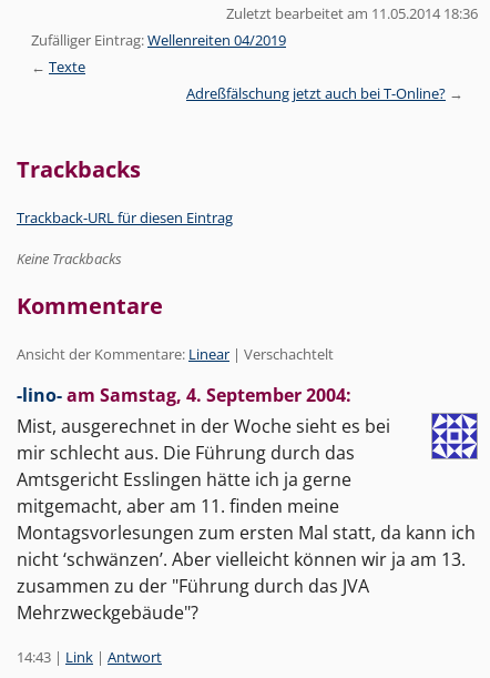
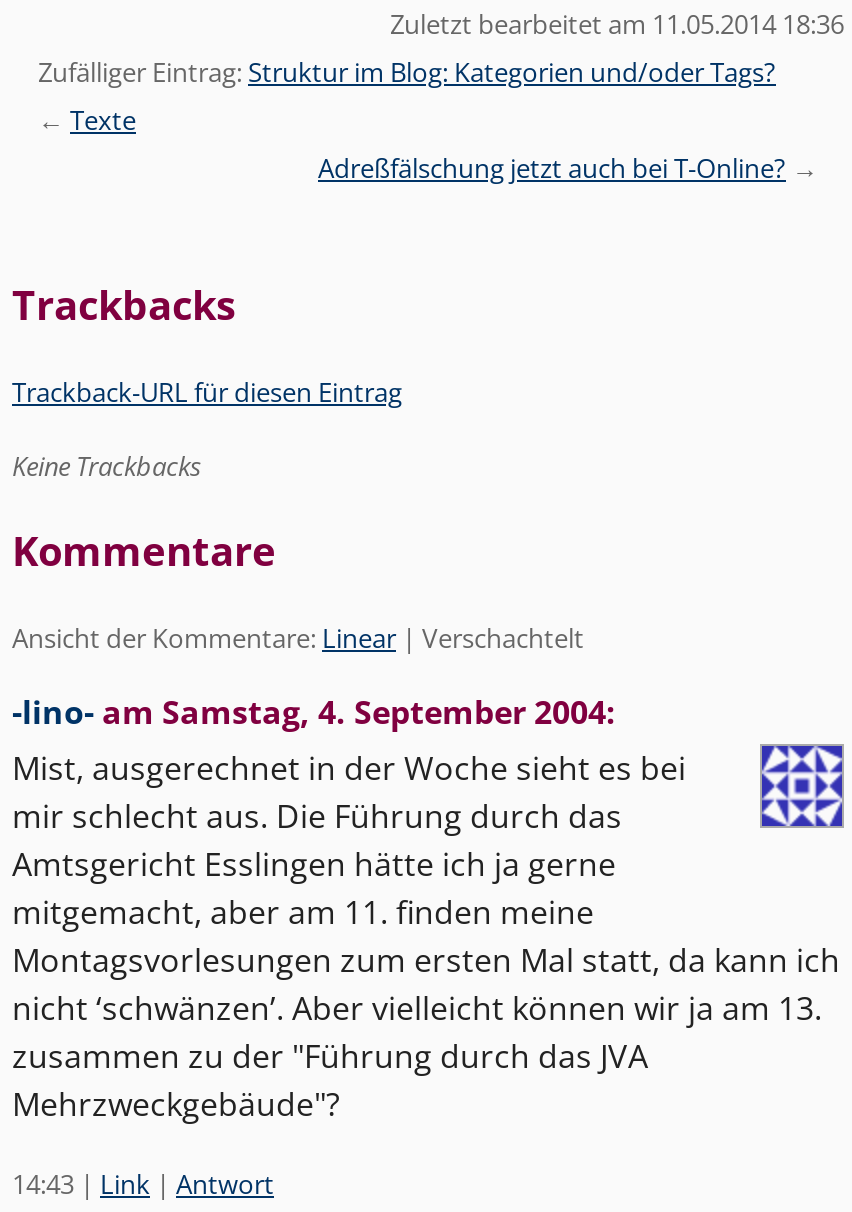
- Zufälliger Eintrag: Wellenreiten 04/2019
+ Zufälliger Eintrag: Struktur im Blog: Kategorien und/oder Tags?
